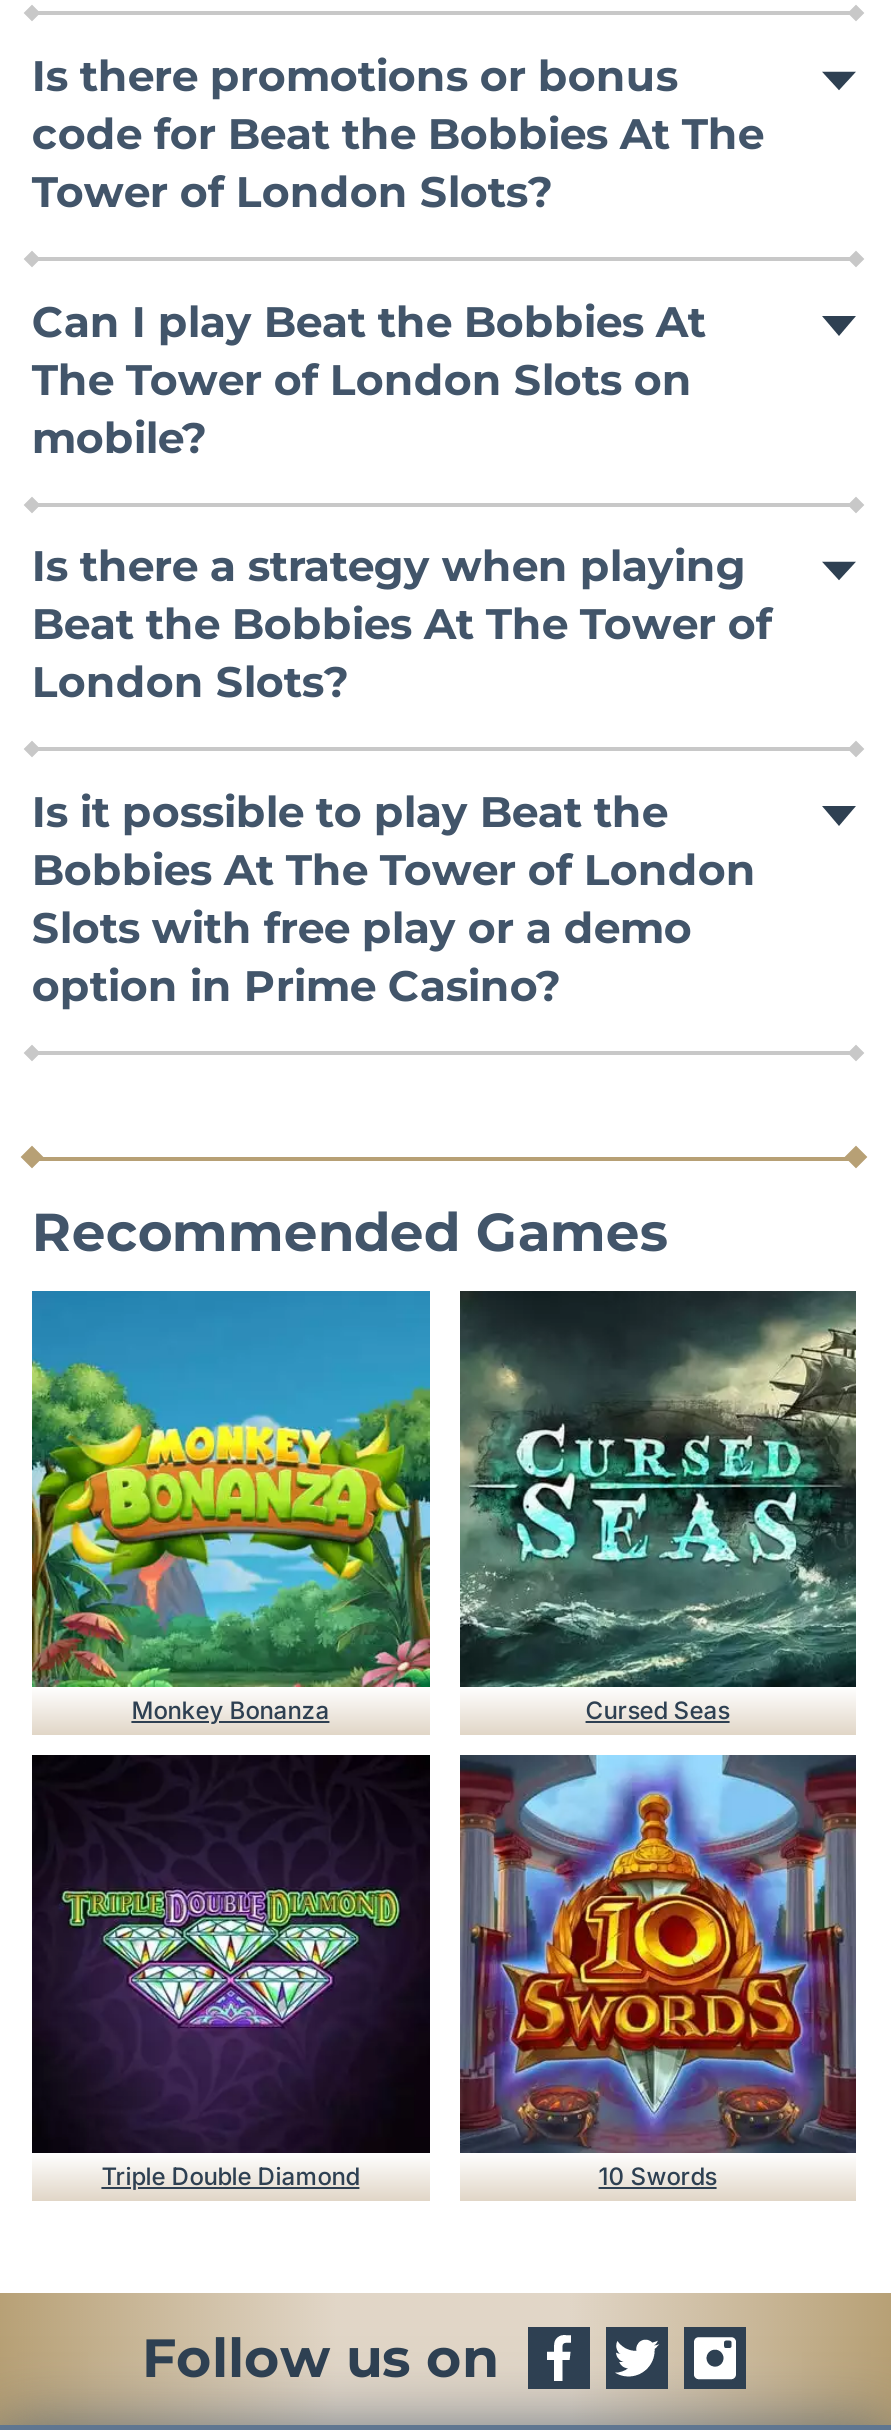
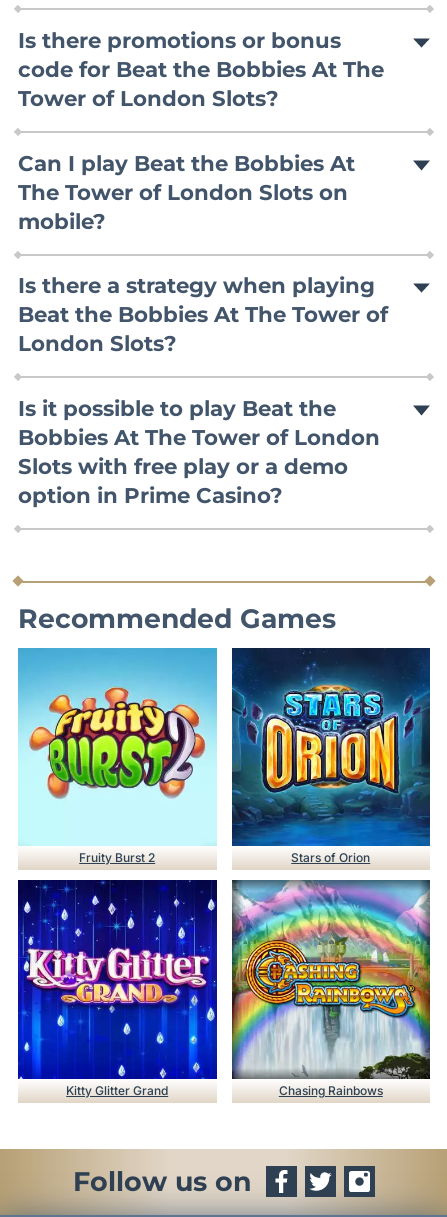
- [image]
+ [image]

- [image]
- Monkey Bonanza
- Cursed Seas
+ [image]
+ Fruity Burst 2
+ Stars of Orion

- [image]
+ [image]

- [image]
- Triple Double Diamond
- 10 Swords
+ [image]
+ Kitty Glitter Grand
+ Chasing Rainbows
